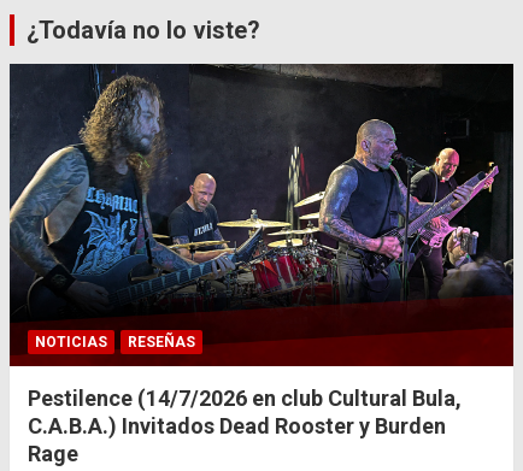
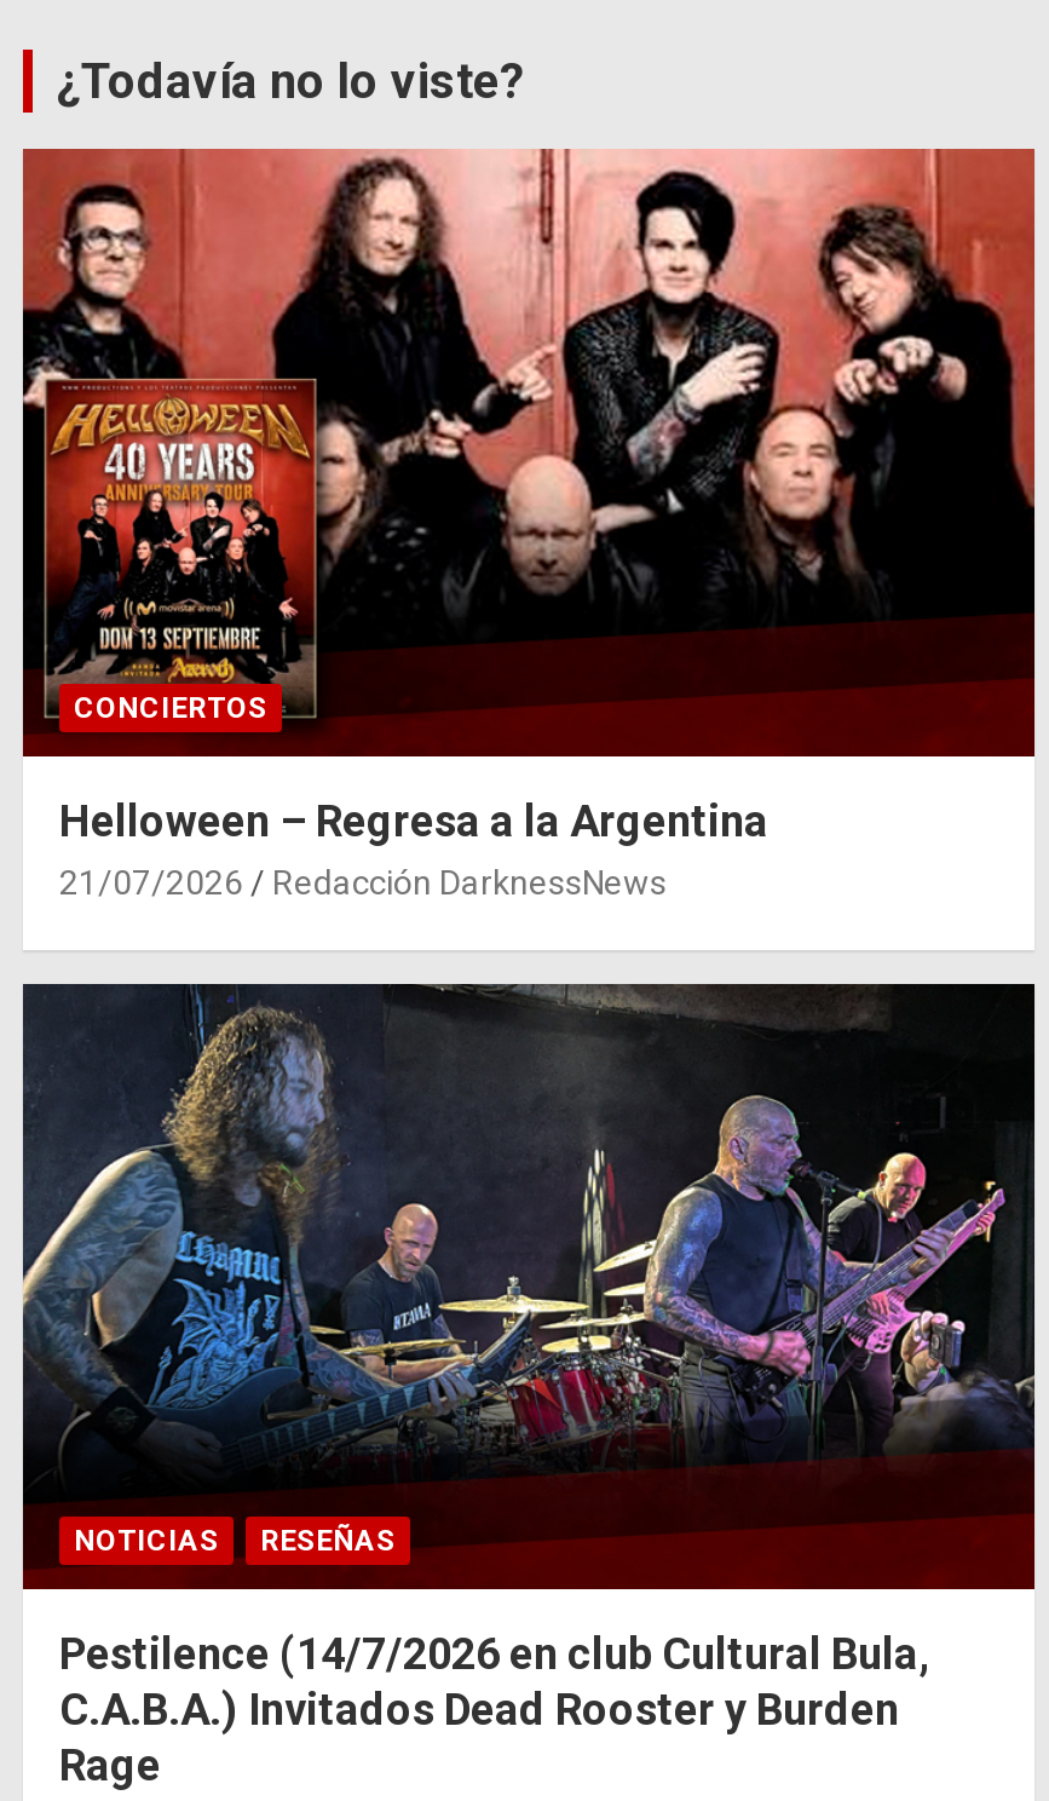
+ [image]
+ CONCIERTOS
+ Helloween – Regresa a la Argentina
+ 21/07/2026
+ Redacción DarknessNews
